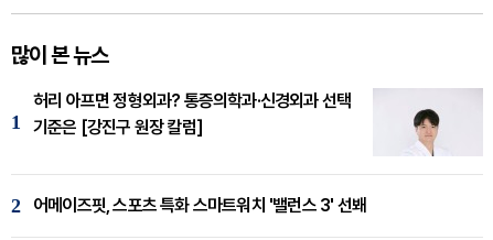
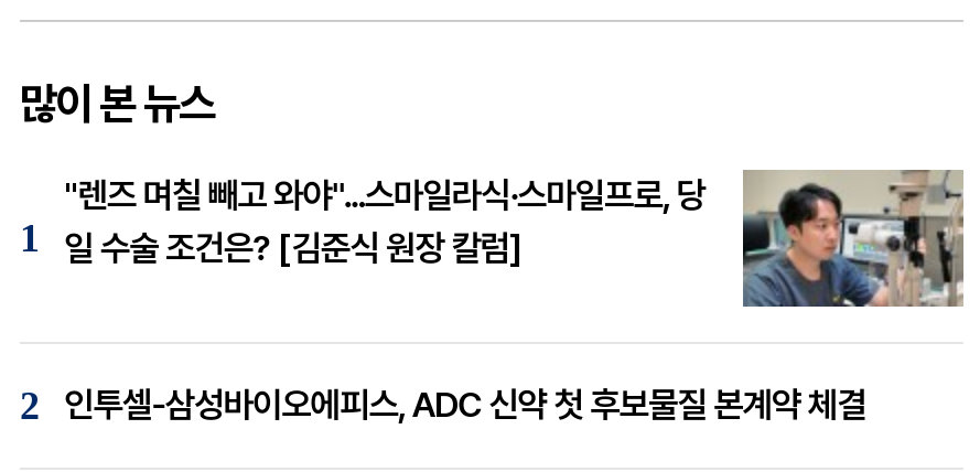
- [image]
- 허리 아프면 정형외과? 통증의학과·신경외과 선택
- 기준은 [강진구 원장 칼럼]
+ [image]
+ "렌즈 며칠 빼고 와야"...스마일라식·스마일프로, 당
+ 일 수술 조건은? [김준식 원장 칼럼]

- 어메이즈핏, 스포츠 특화 스마트워치 '밸런스 3' 선봬
+ 인투셀-삼성바이오에피스, ADC 신약 첫 후보물질 본계약 체결
